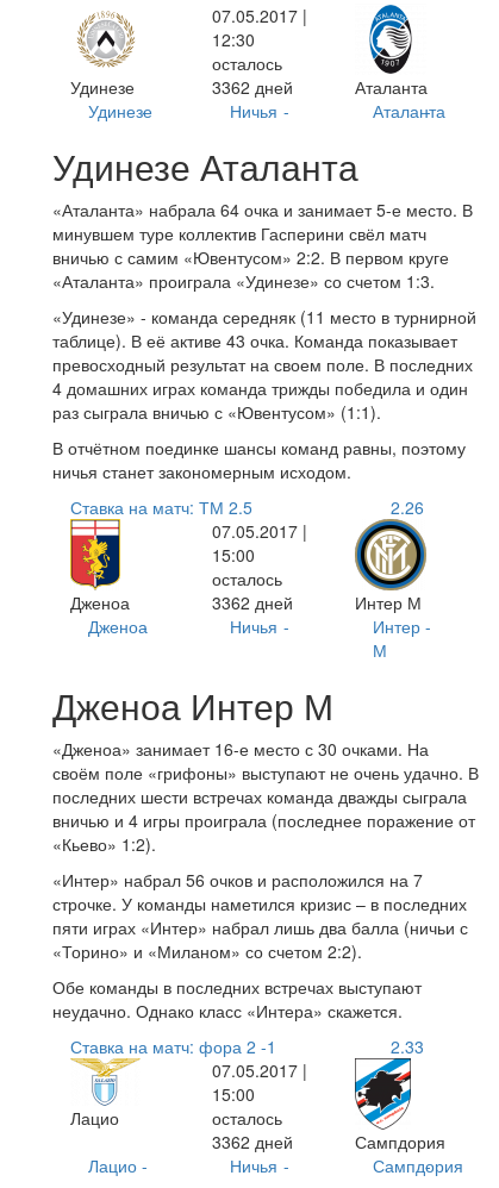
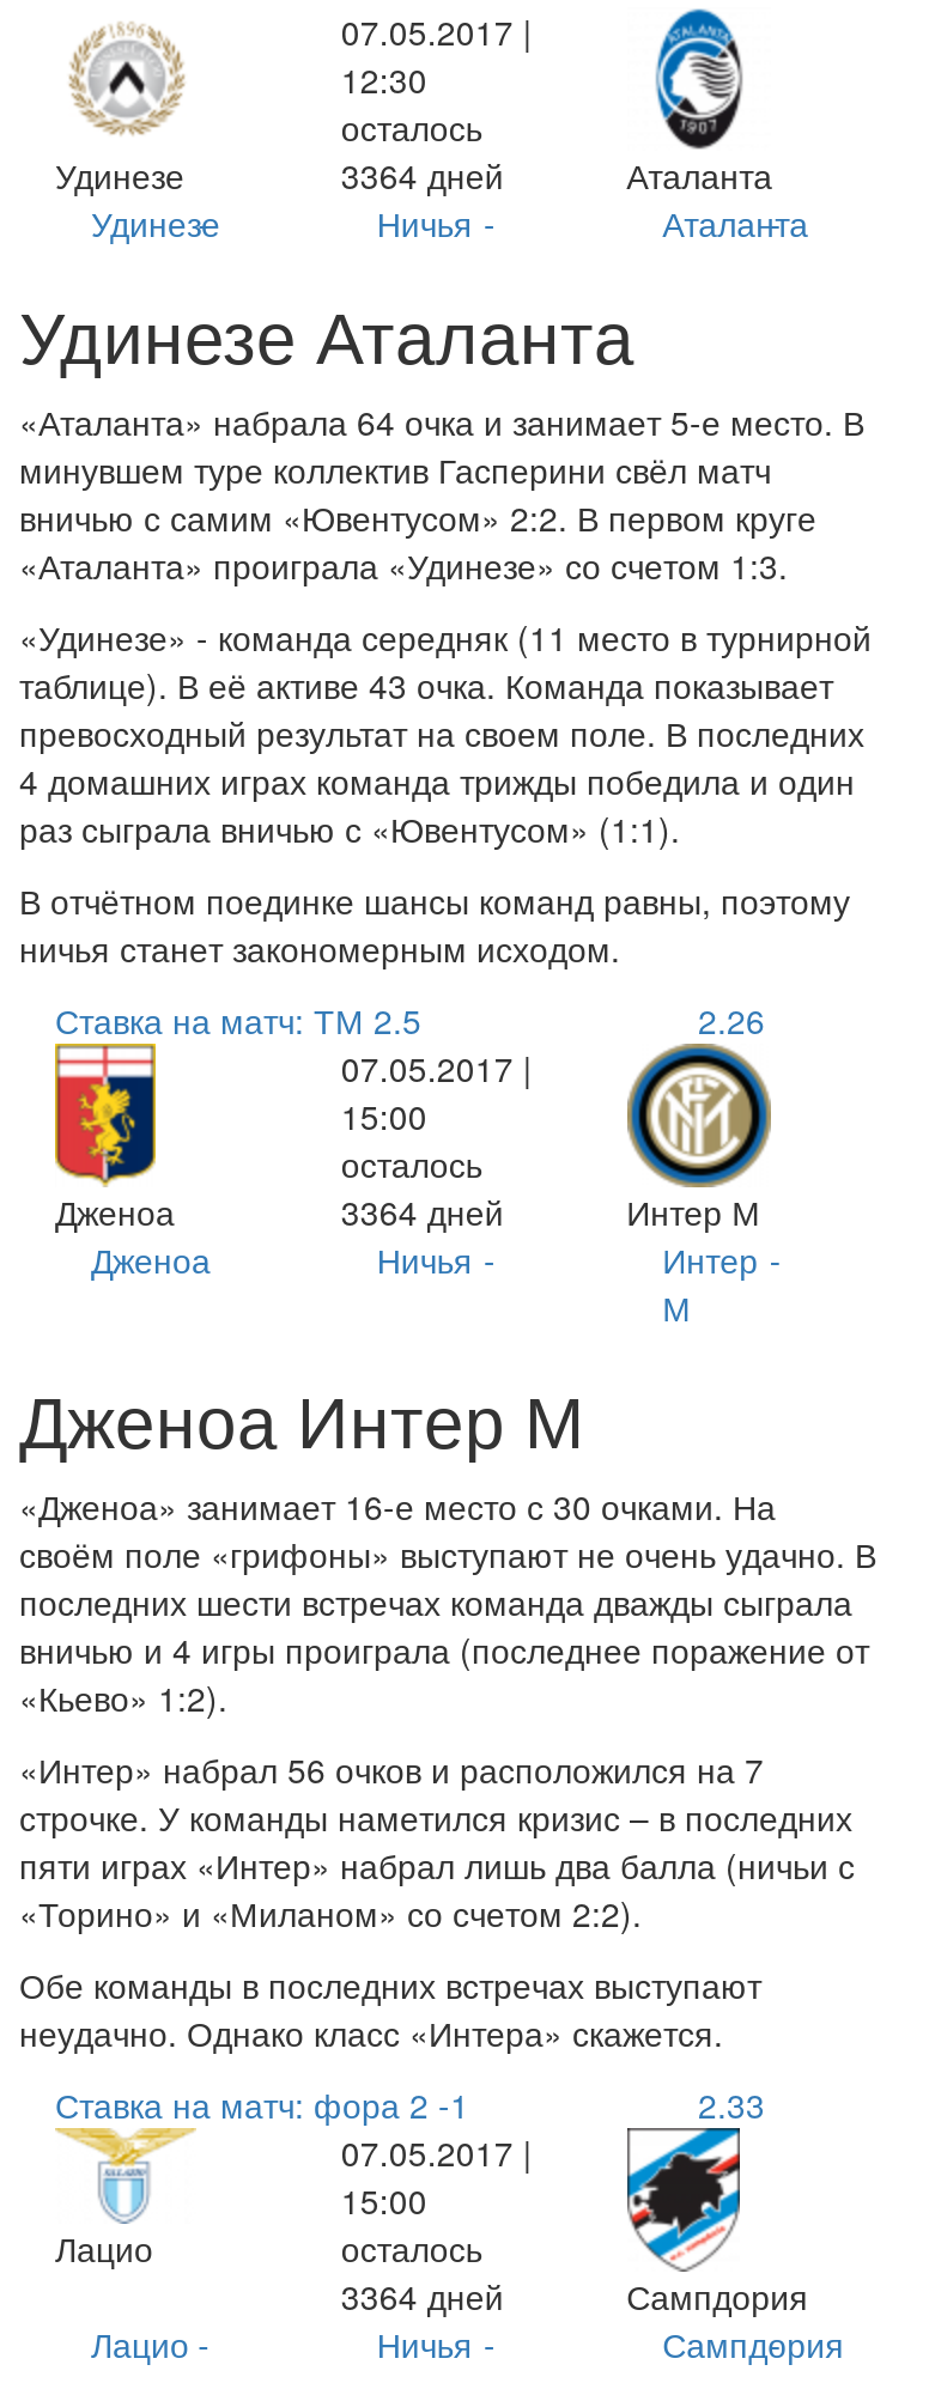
- 3362 дней
+ 3364 дней

- 3362 дней
+ 3364 дней

- 3362 дней
+ 3364 дней
